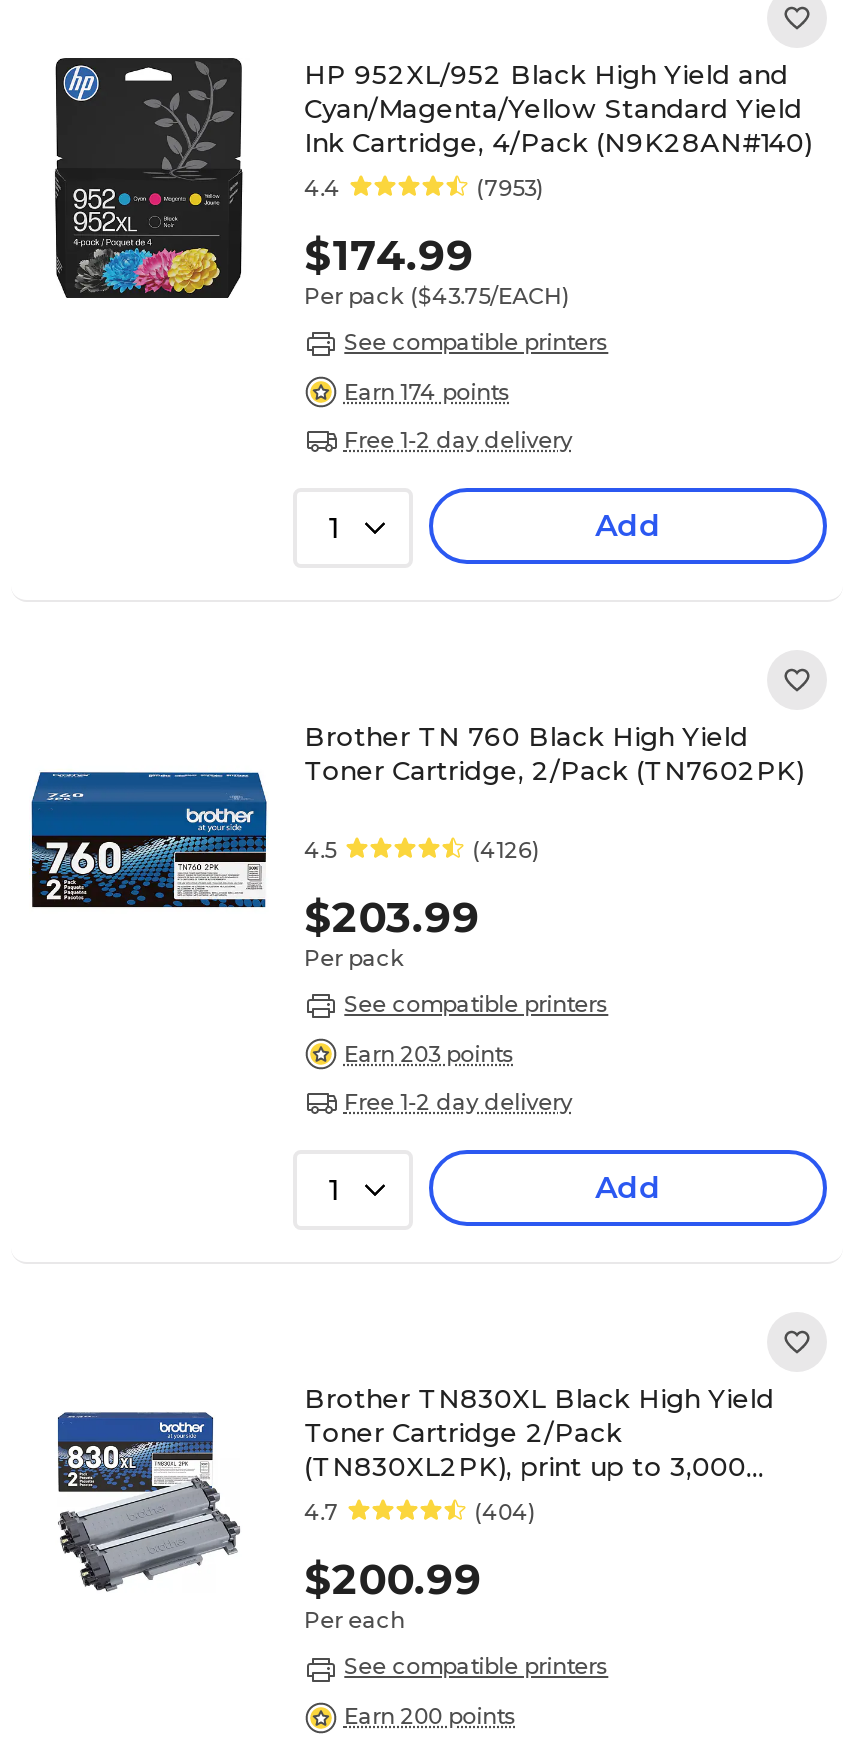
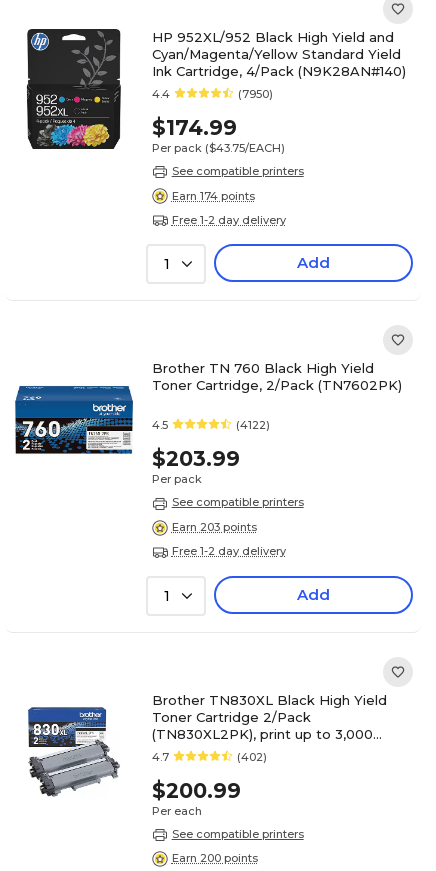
- (7953)
+ (7950)

- (4126)
+ (4122)

- (404)
+ (402)
